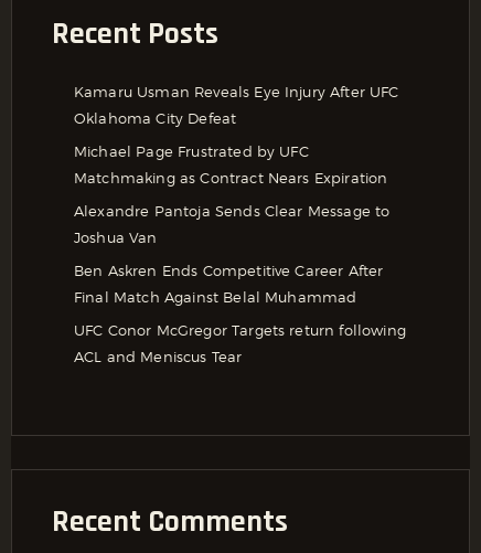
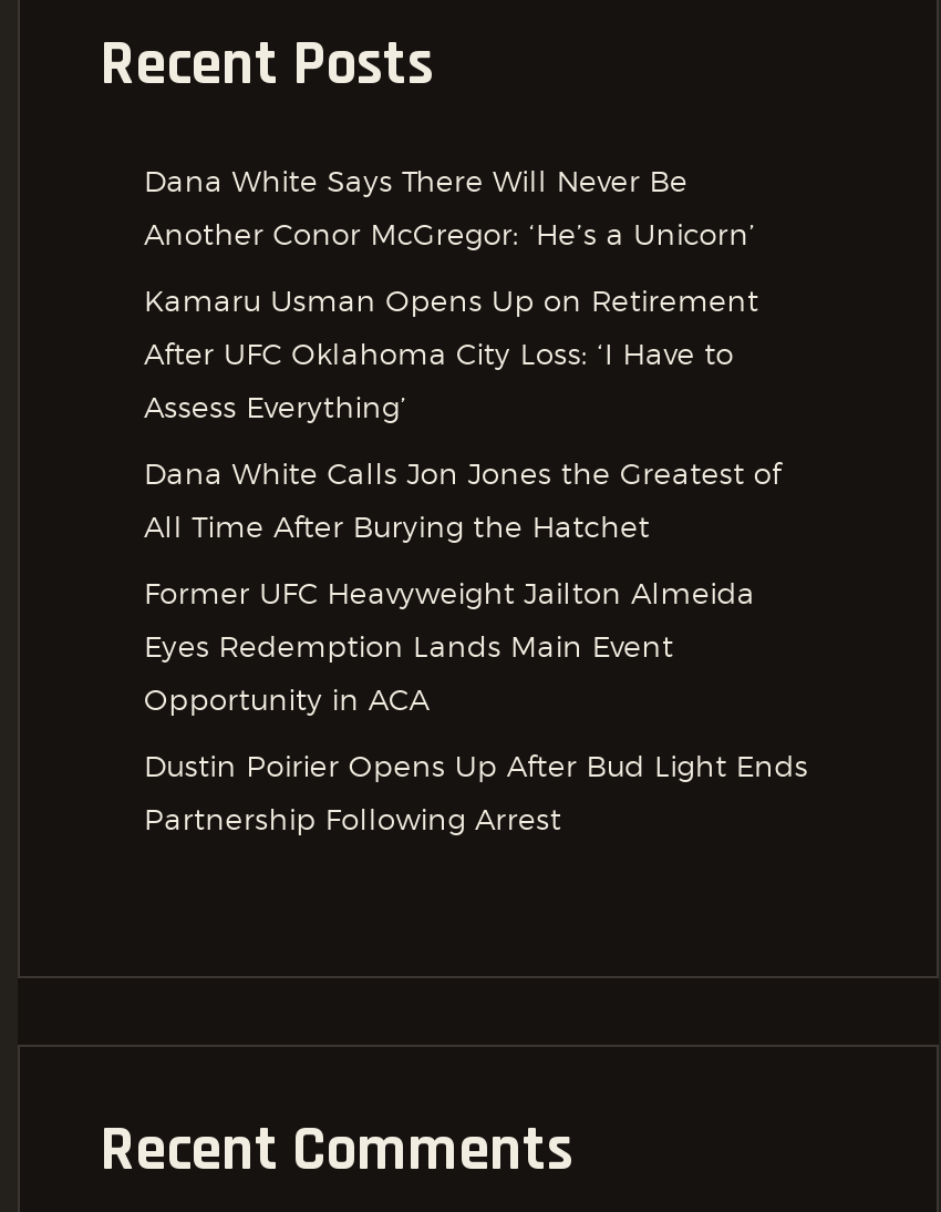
- Kamaru Usman Reveals Eye Injury After UFC
- Oklahoma City Defeat
- Michael Page Frustrated by UFC
- Matchmaking as Contract Nears Expiration
- Alexandre Pantoja Sends Clear Message to
- Joshua Van
- Ben Askren Ends Competitive Career After
- Final Match Against Belal Muhammad
- UFC Conor McGregor Targets return following
- ACL and Meniscus Tear
+ Dana White Says There Will Never Be
+ Another Conor McGregor: ‘He’s a Unicorn’
+ Kamaru Usman Opens Up on Retirement
+ After UFC Oklahoma City Loss: ‘I Have to
+ Assess Everything’
+ Dana White Calls Jon Jones the Greatest of
+ All Time After Burying the Hatchet
+ Former UFC Heavyweight Jailton Almeida
+ Eyes Redemption Lands Main Event
+ Opportunity in ACA
+ Dustin Poirier Opens Up After Bud Light Ends
+ Partnership Following Arrest
